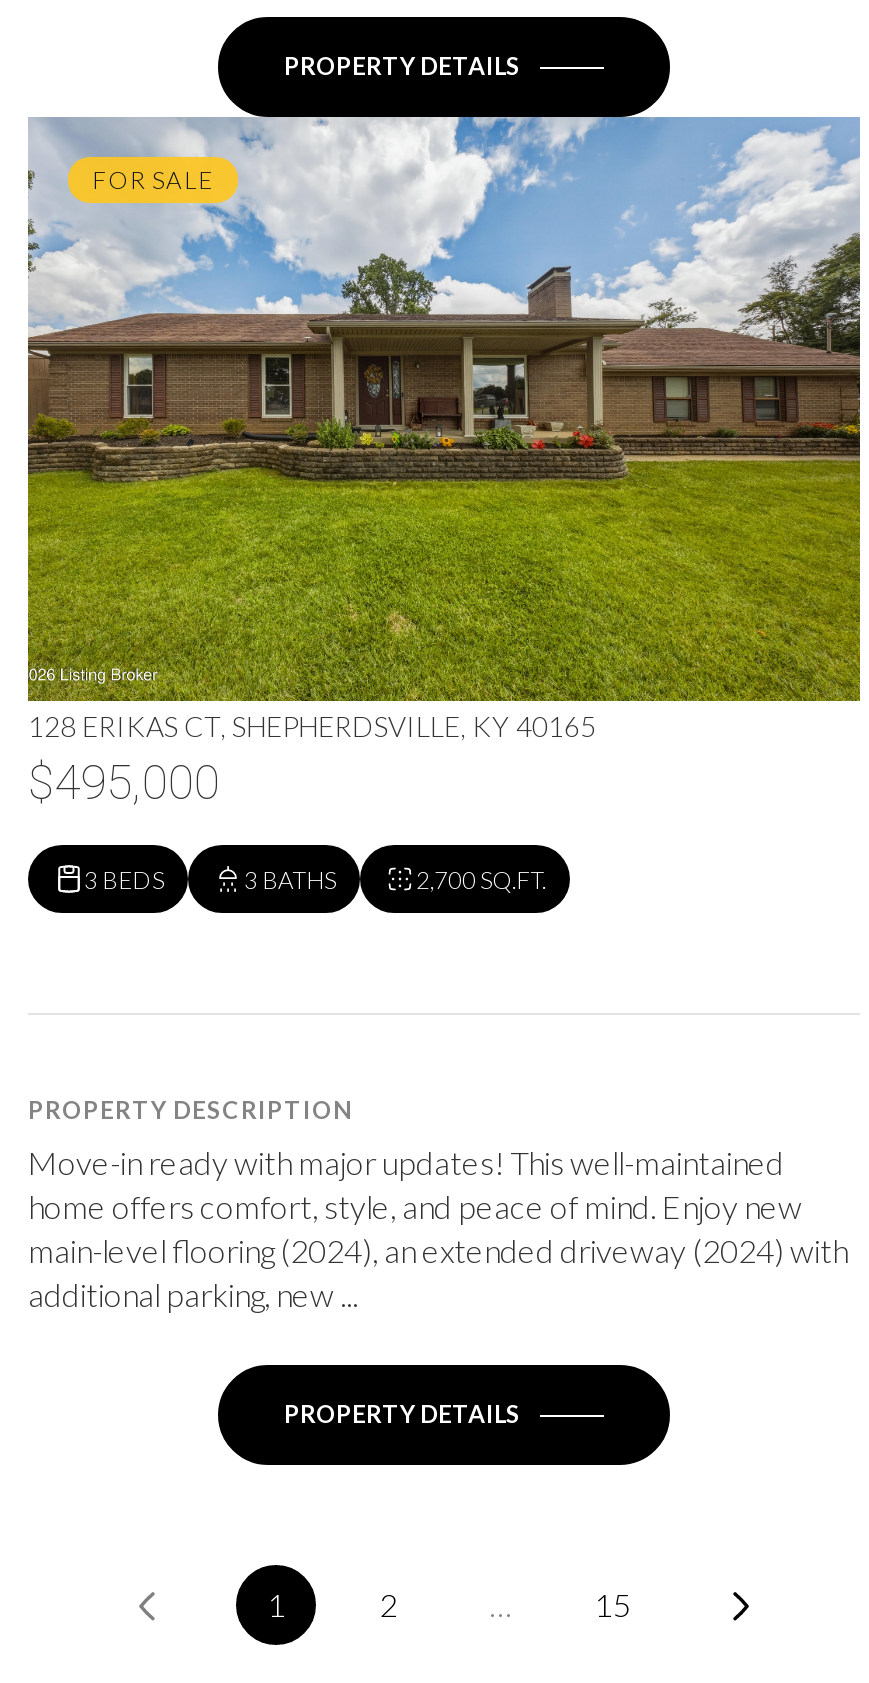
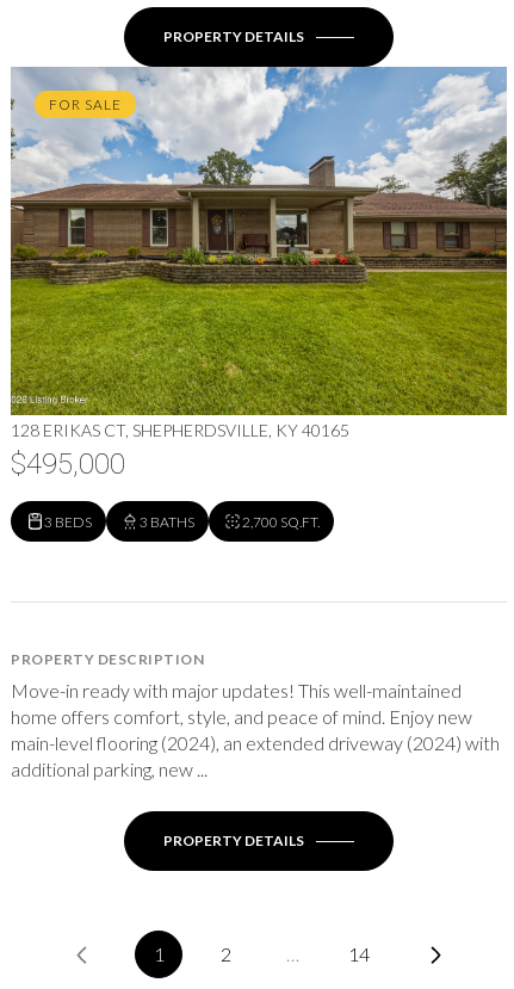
- 15
+ 14
